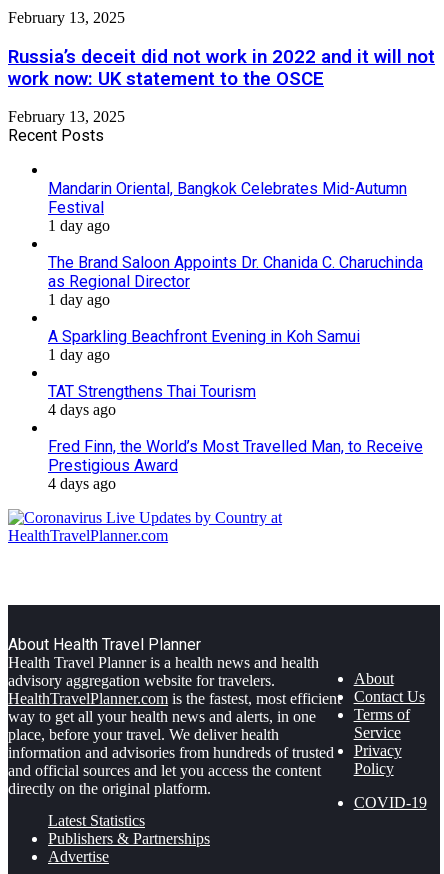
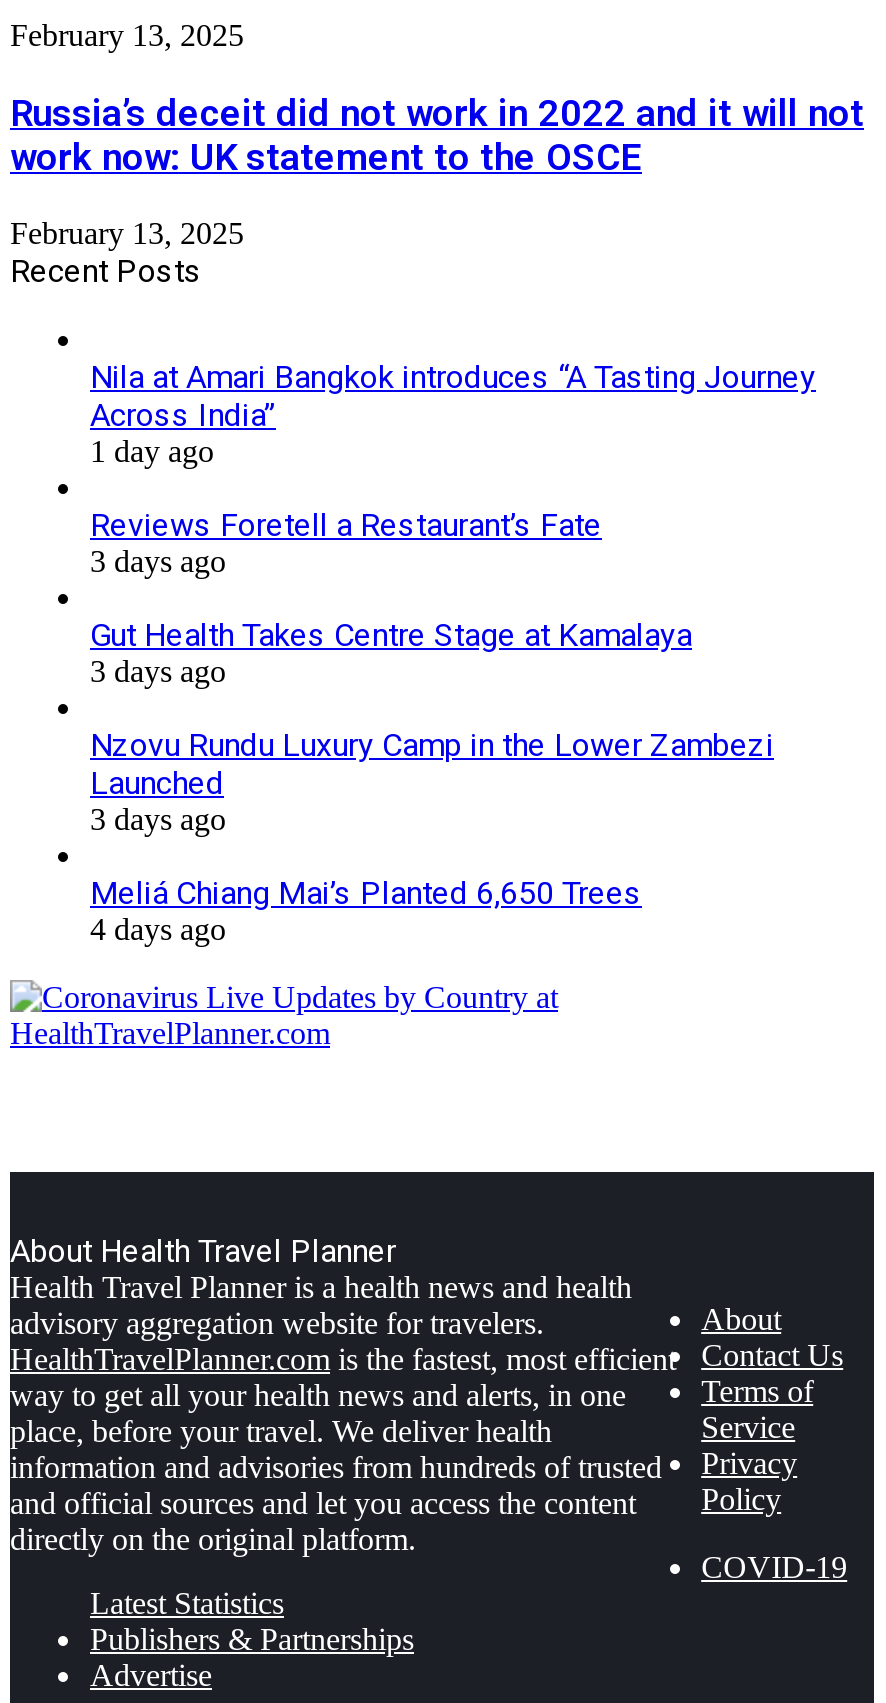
- Mandarin Oriental, Bangkok Celebrates Mid-Autumn
- Festival
+ Nila at Amari Bangkok introduces “A Tasting Journey
+ Across India”

- The Brand Saloon Appoints Dr. Chanida C. Charuchinda
- as Regional Director
- 1 day ago
+ Reviews Foretell a Restaurant’s Fate
+ 3 days ago

- A Sparkling Beachfront Evening in Koh Samui
- 1 day ago
+ Gut Health Takes Centre Stage at Kamalaya
+ 3 days ago

- TAT Strengthens Thai Tourism
- 4 days ago
+ Nzovu Rundu Luxury Camp in the Lower Zambezi
+ Launched
+ 3 days ago

- Fred Finn, the World’s Most Travelled Man, to Receive
- Prestigious Award
+ Meliá Chiang Mai’s Planted 6,650 Trees
